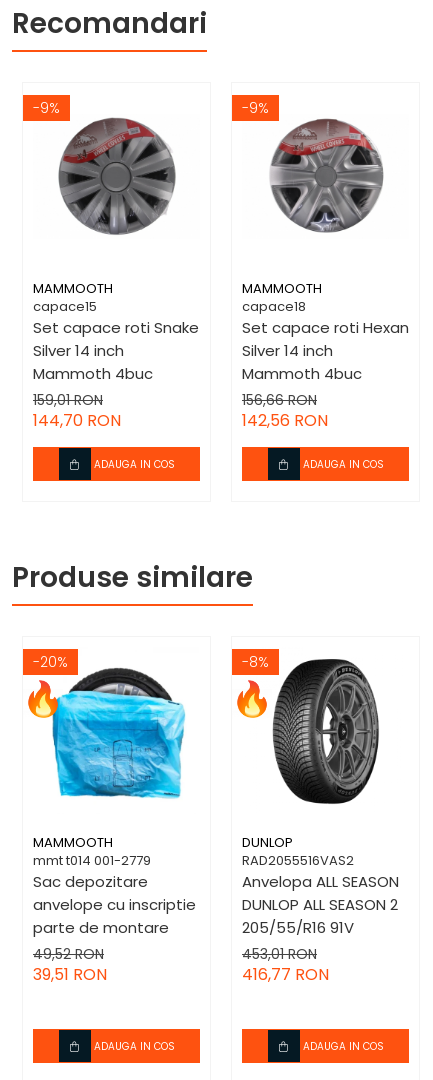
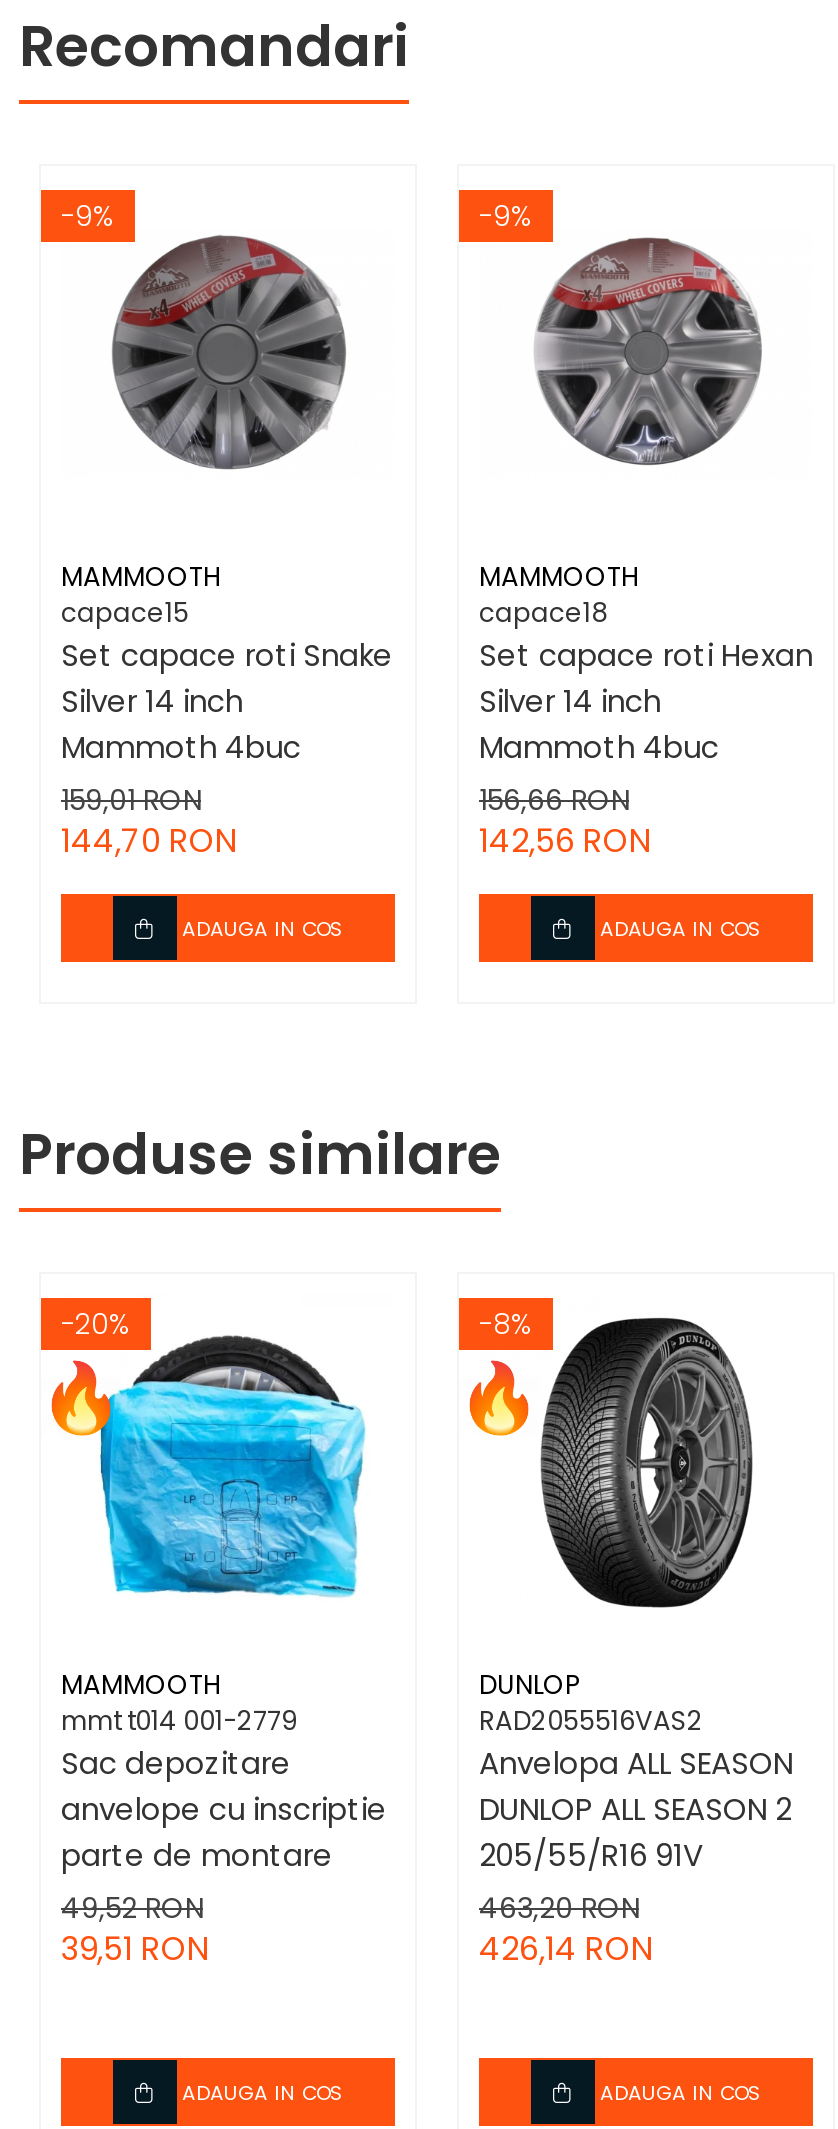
- 453,01 RON
+ 463,20 RON

- 416,77 RON
+ 426,14 RON
